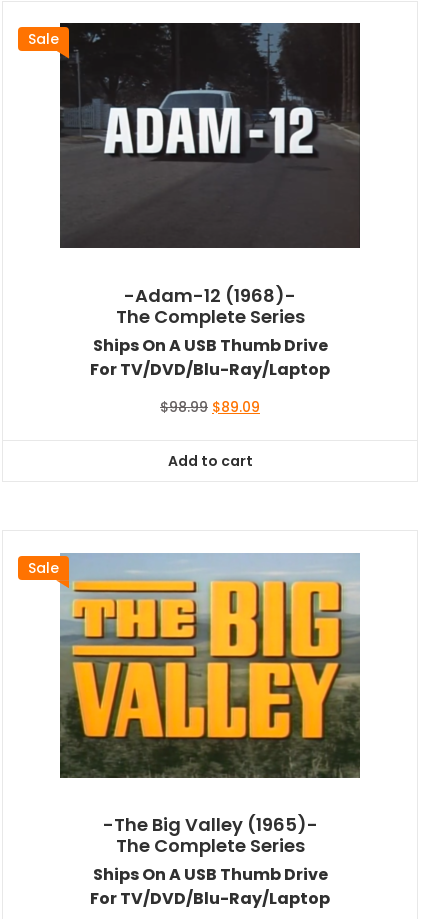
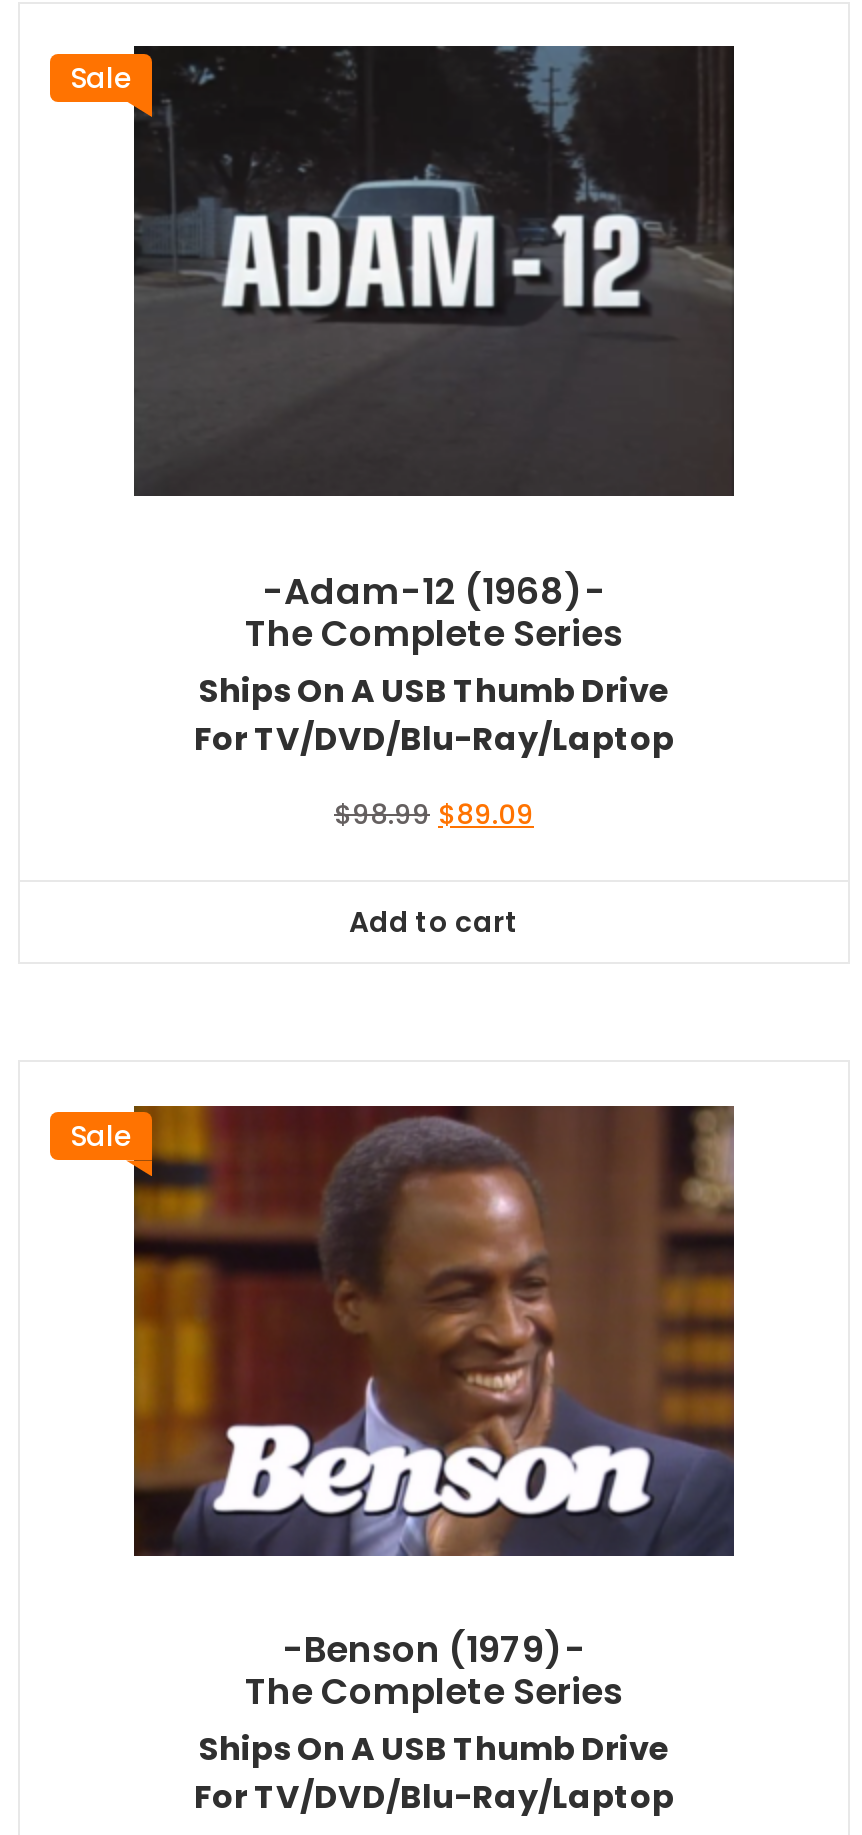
- [image]
- -The Big Valley (1965)-
+ [image]
+ -Benson (1979)-
